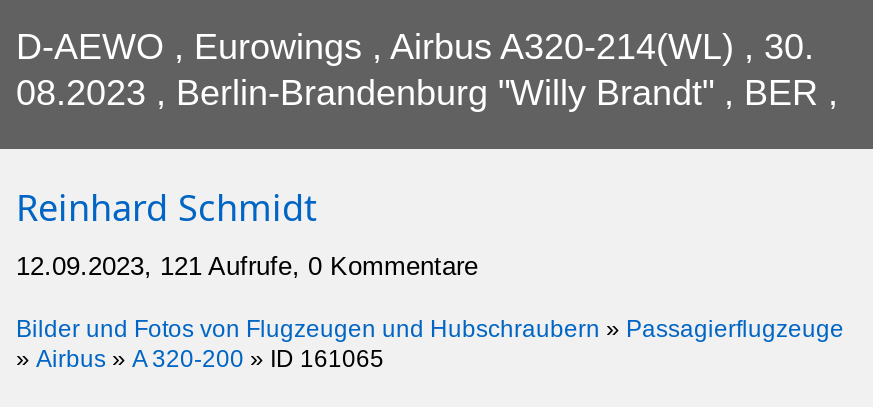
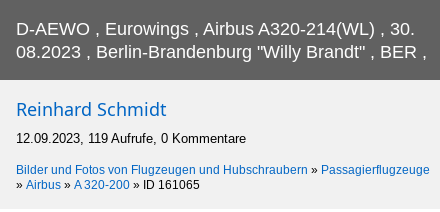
- 12.09.2023, 121 Aufrufe, 0 Kommentare
+ 12.09.2023, 119 Aufrufe, 0 Kommentare
